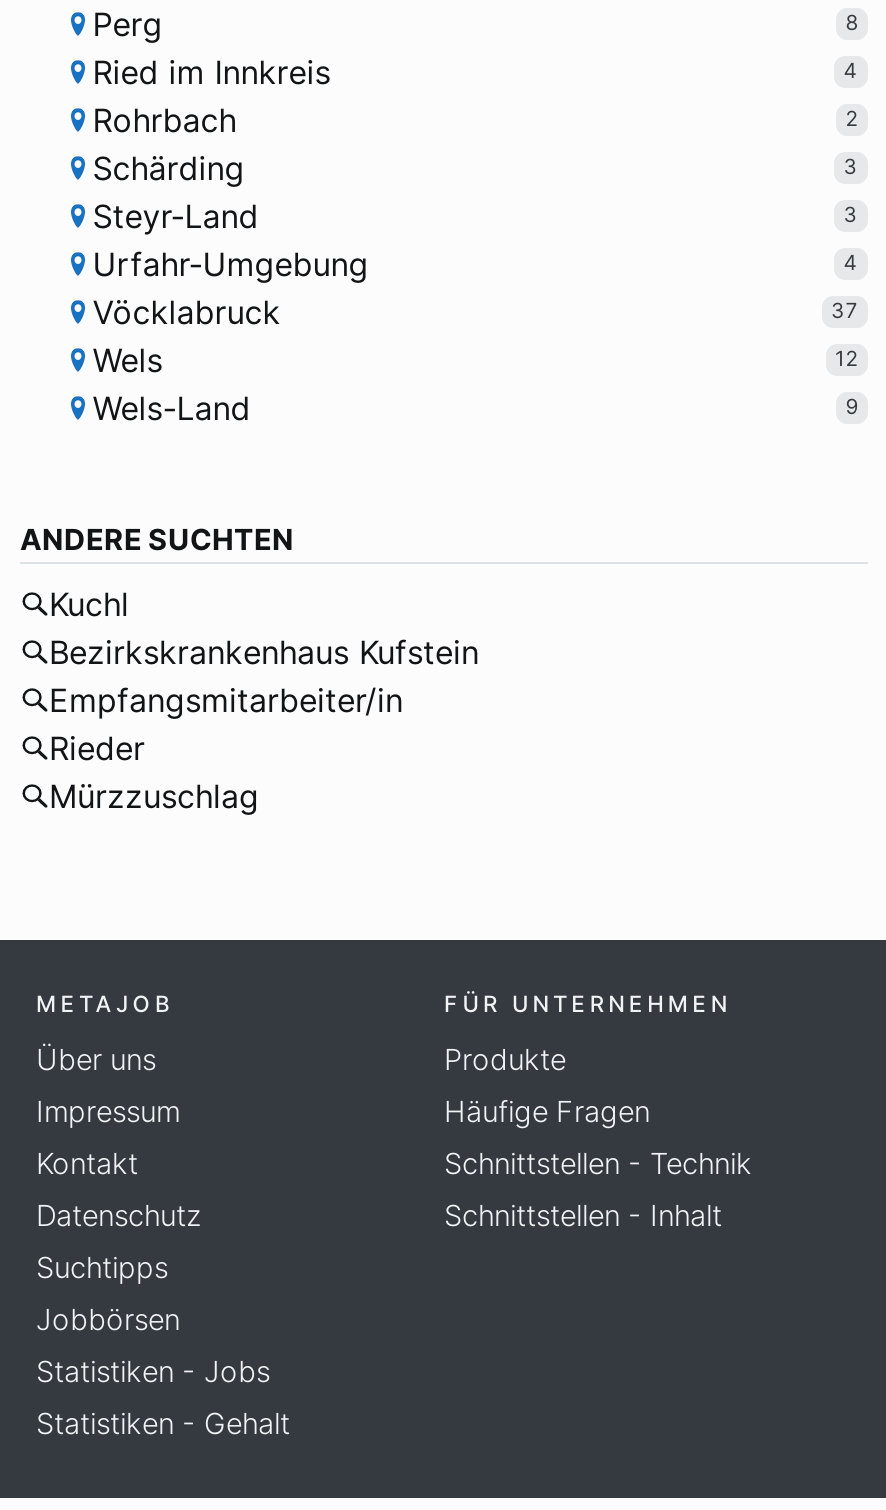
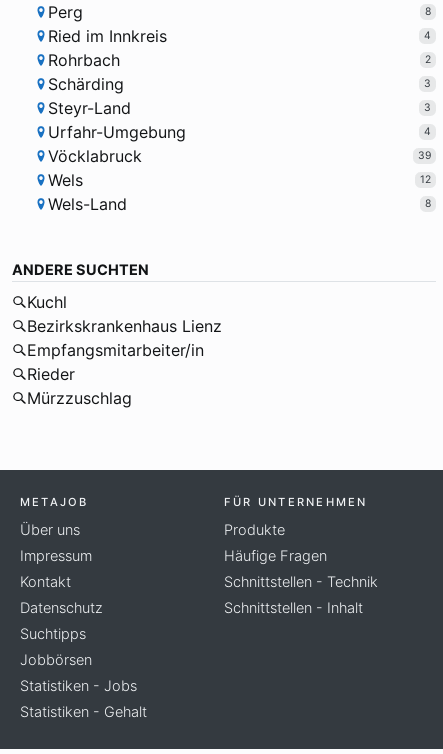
- 37
+ 39

- 9
+ 8

- Bezirkskrankenhaus Kufstein
+ Bezirkskrankenhaus Lienz
